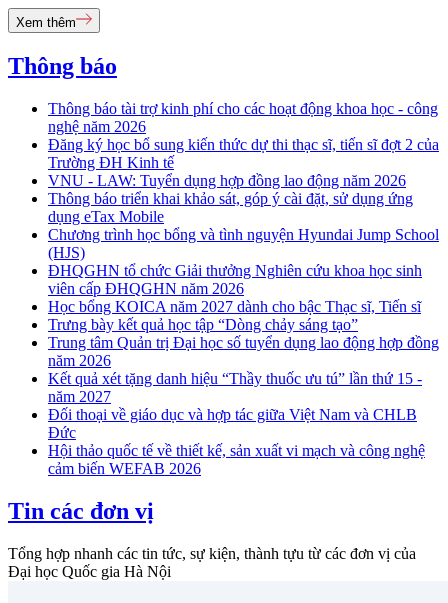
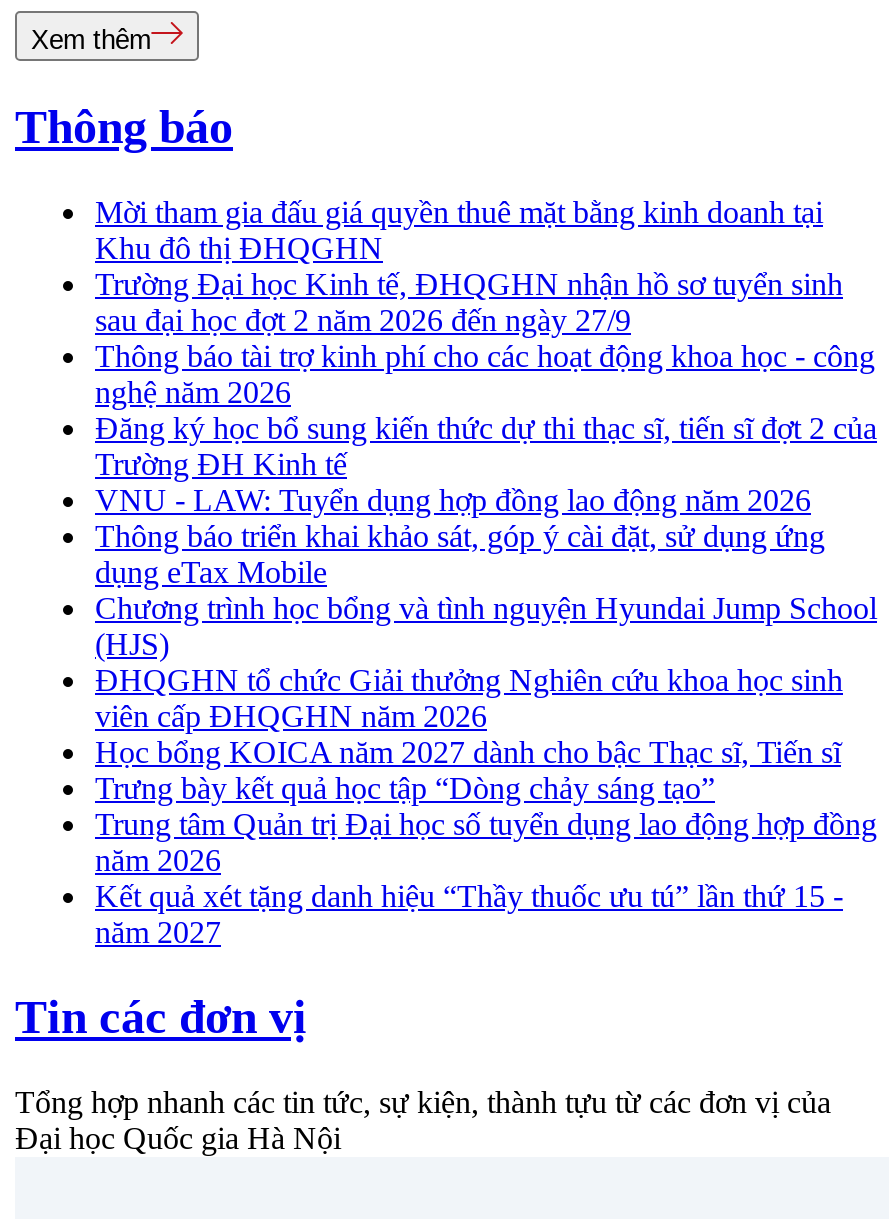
+ Mời tham gia đấu giá quyền thuê mặt bằng kinh doanh tại
+ Khu đô thị ĐHQGHN
+ Trường Đại học Kinh tế, ĐHQGHN nhận hồ sơ tuyển sinh
+ sau đại học đợt 2 năm 2026 đến ngày 27/9

moved down: Thông báo tài trợ kinh phí cho các hoạt động khoa học - công | nghệ năm 2026 | Đăng ký học bổ sung kiến thức dự thi thạc sĩ, tiến sĩ đợt 2 của | ... | Kết quả xét tặng danh hiệu “Thầy thuốc ưu tú” lần thứ 15 - | năm 2027

- Đối thoại về giáo dục và hợp tác giữa Việt Nam và CHLB
- Đức
- Hội thảo quốc tế về thiết kế, sản xuất vi mạch và công nghệ
- cảm biến WEFAB 2026
